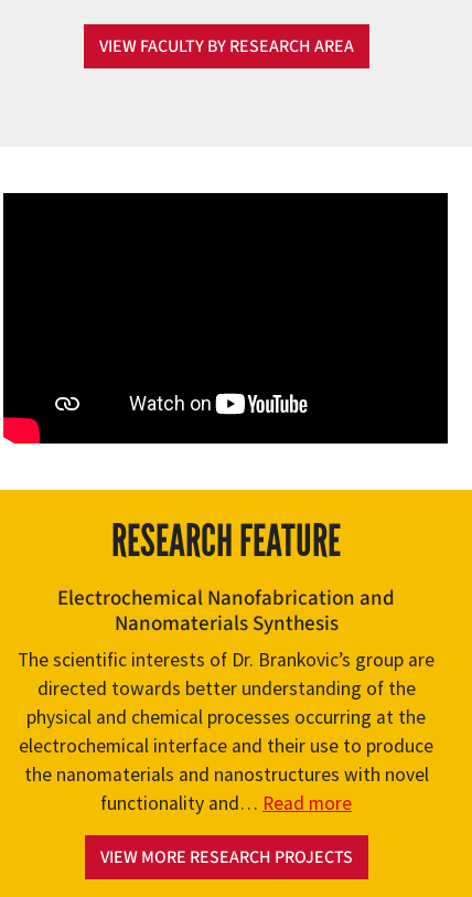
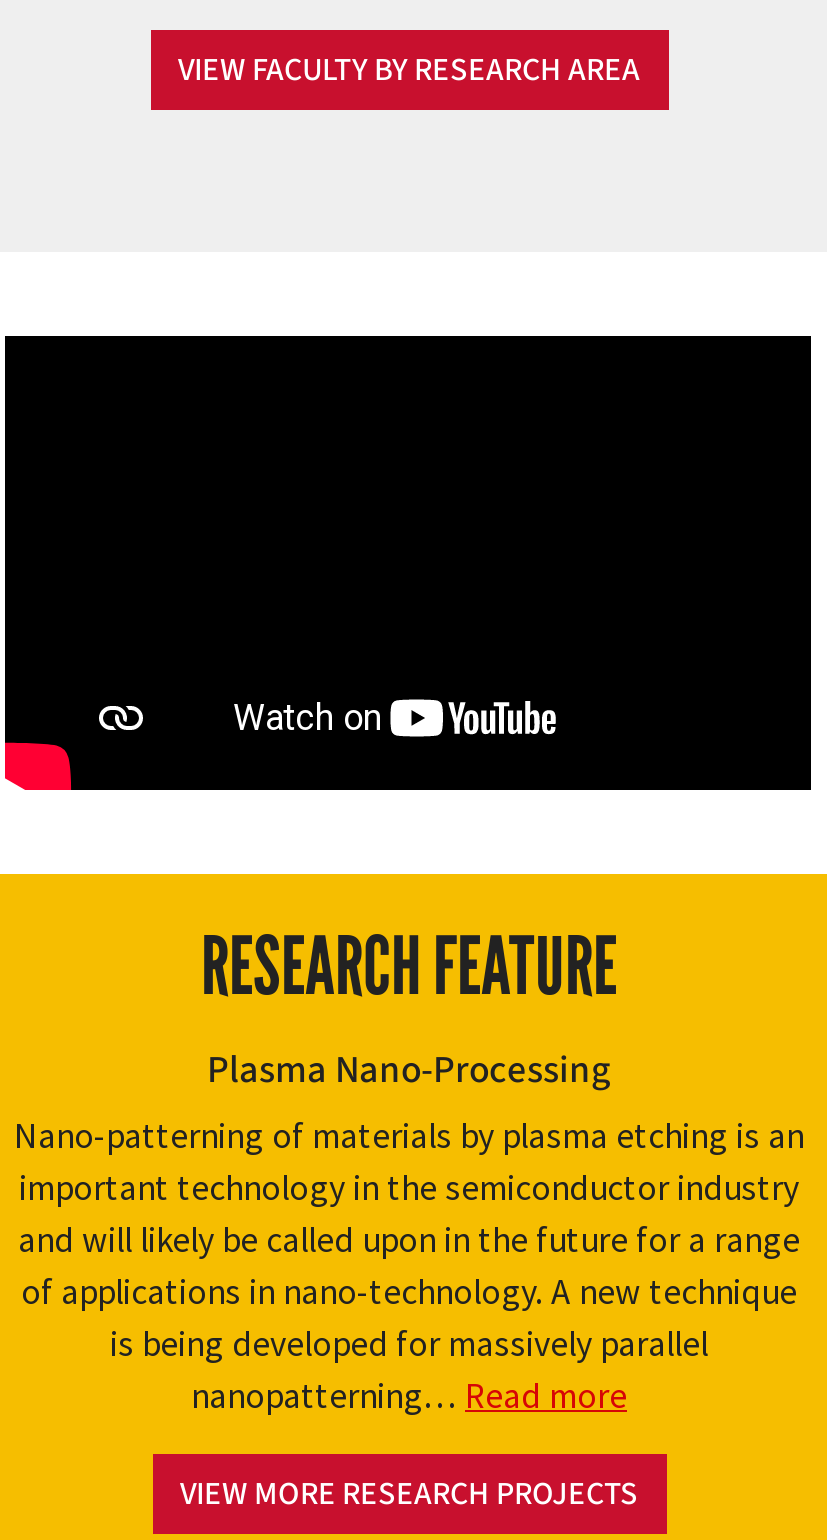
- Electrochemical Nanofabrication and
- Nanomaterials Synthesis
- The scientific interests of Dr. Brankovic’s group are
- directed towards better understanding of the
- physical and chemical processes occurring at the
- electrochemical interface and their use to produce
- the nanomaterials and nanostructures with novel
- functionality and… Read more
+ Plasma Nano-Processing
+ Nano-patterning of materials by plasma etching is an
+ important technology in the semiconductor industry
+ and will likely be called upon in the future for a range
+ of applications in nano-technology. A new technique
+ is being developed for massively parallel
+ nanopatterning… Read more
